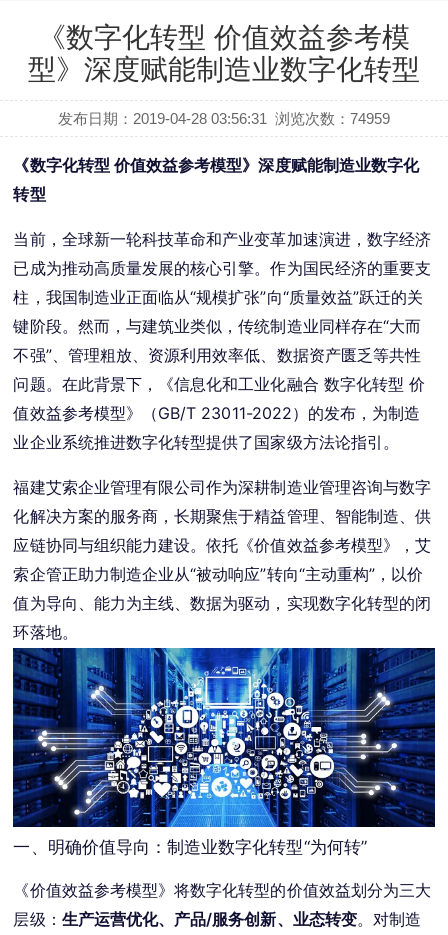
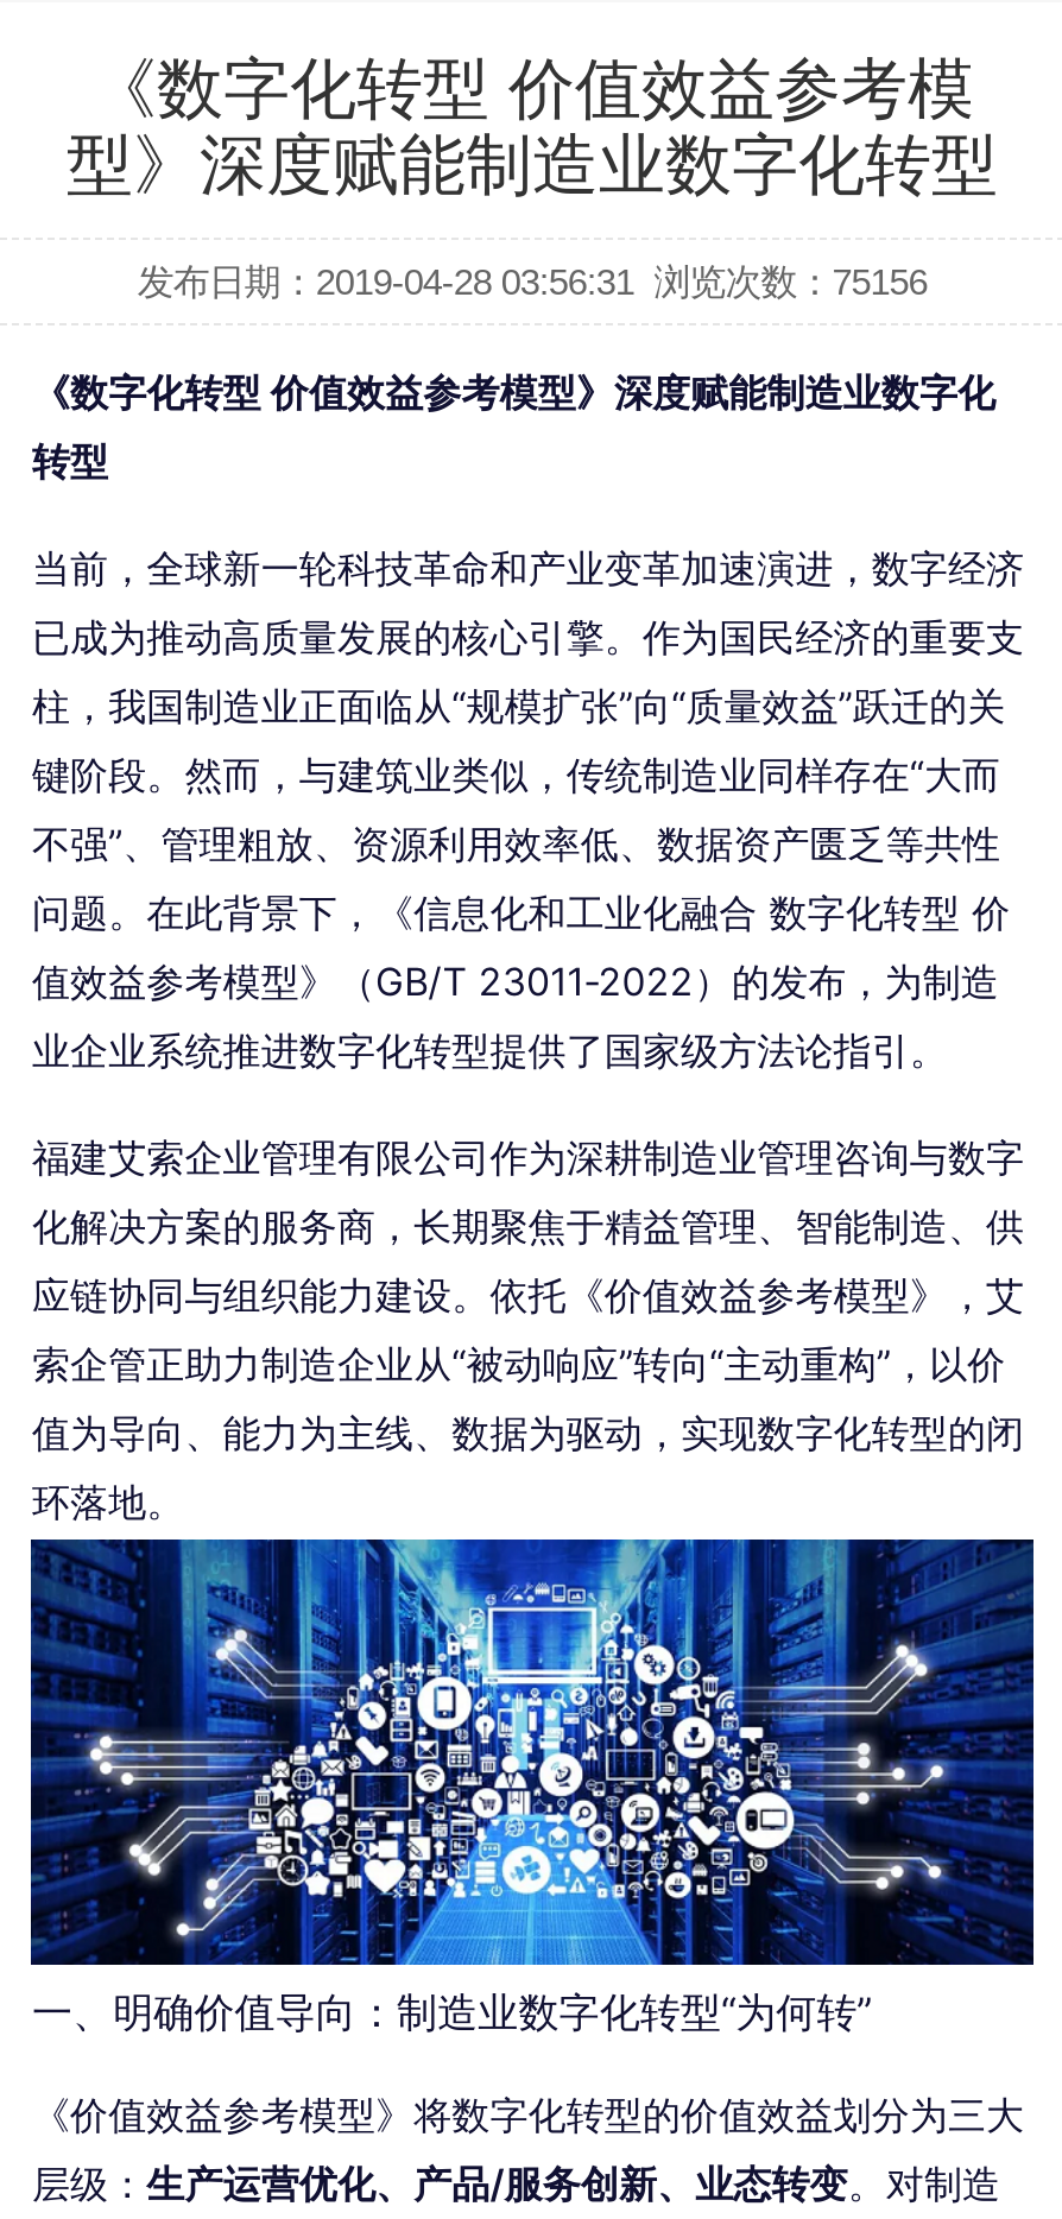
- 发布日期：2019-04-28 03:56:31 浏览次数：74959
+ 发布日期：2019-04-28 03:56:31 浏览次数：75156
